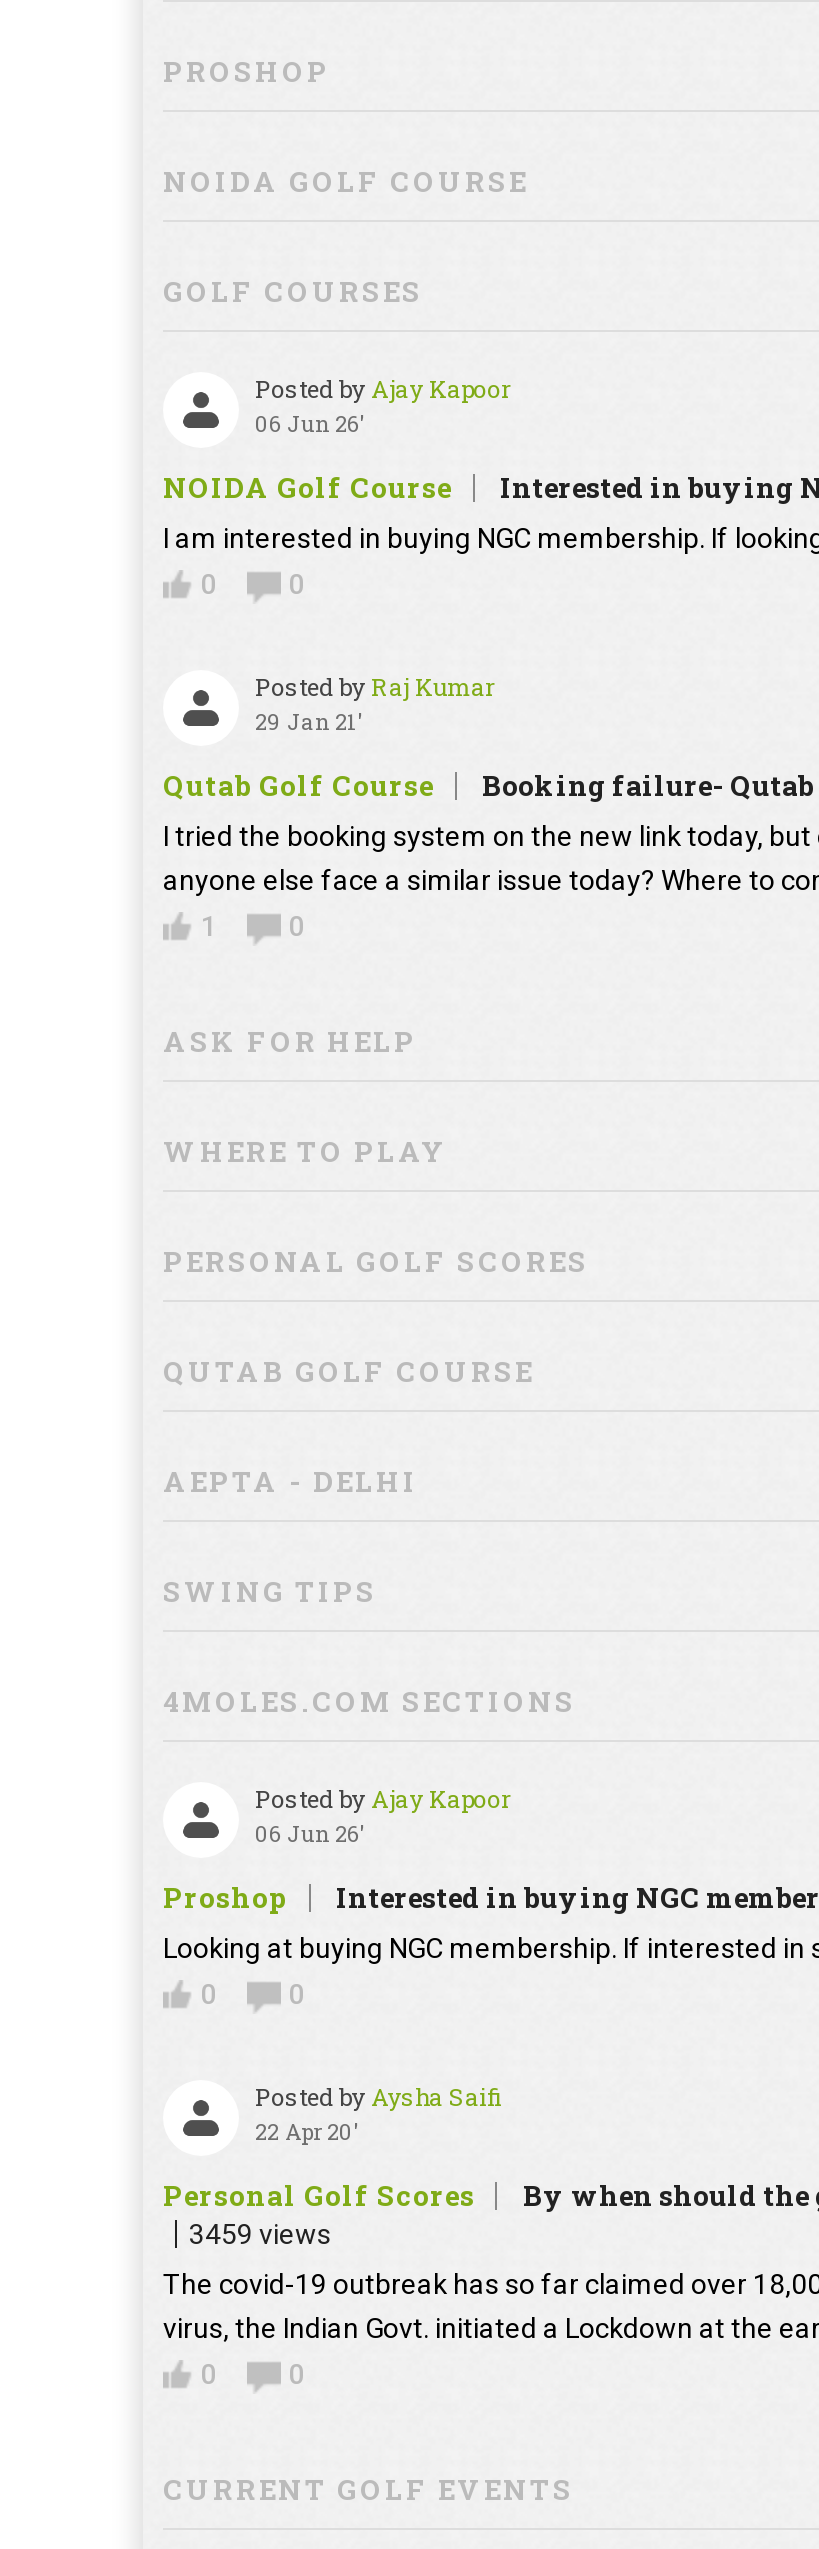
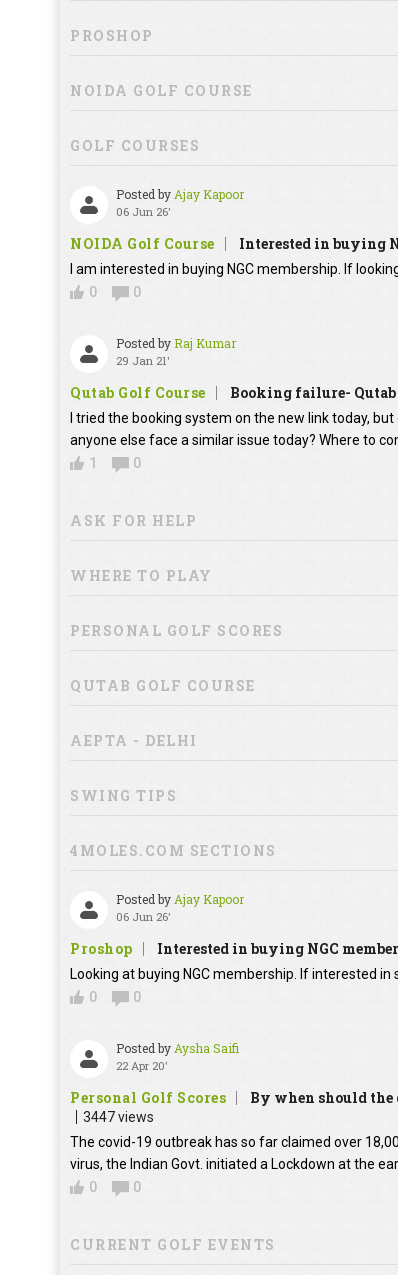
- 3459 views
+ 3447 views
